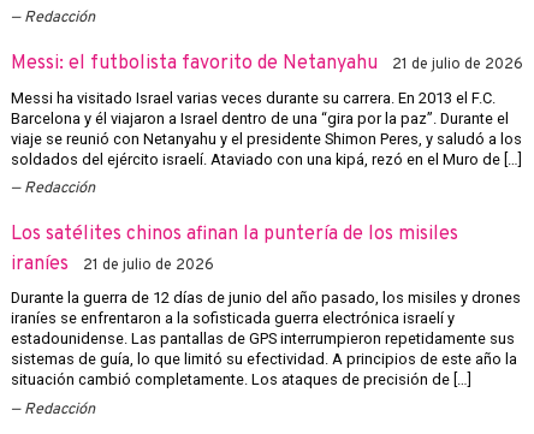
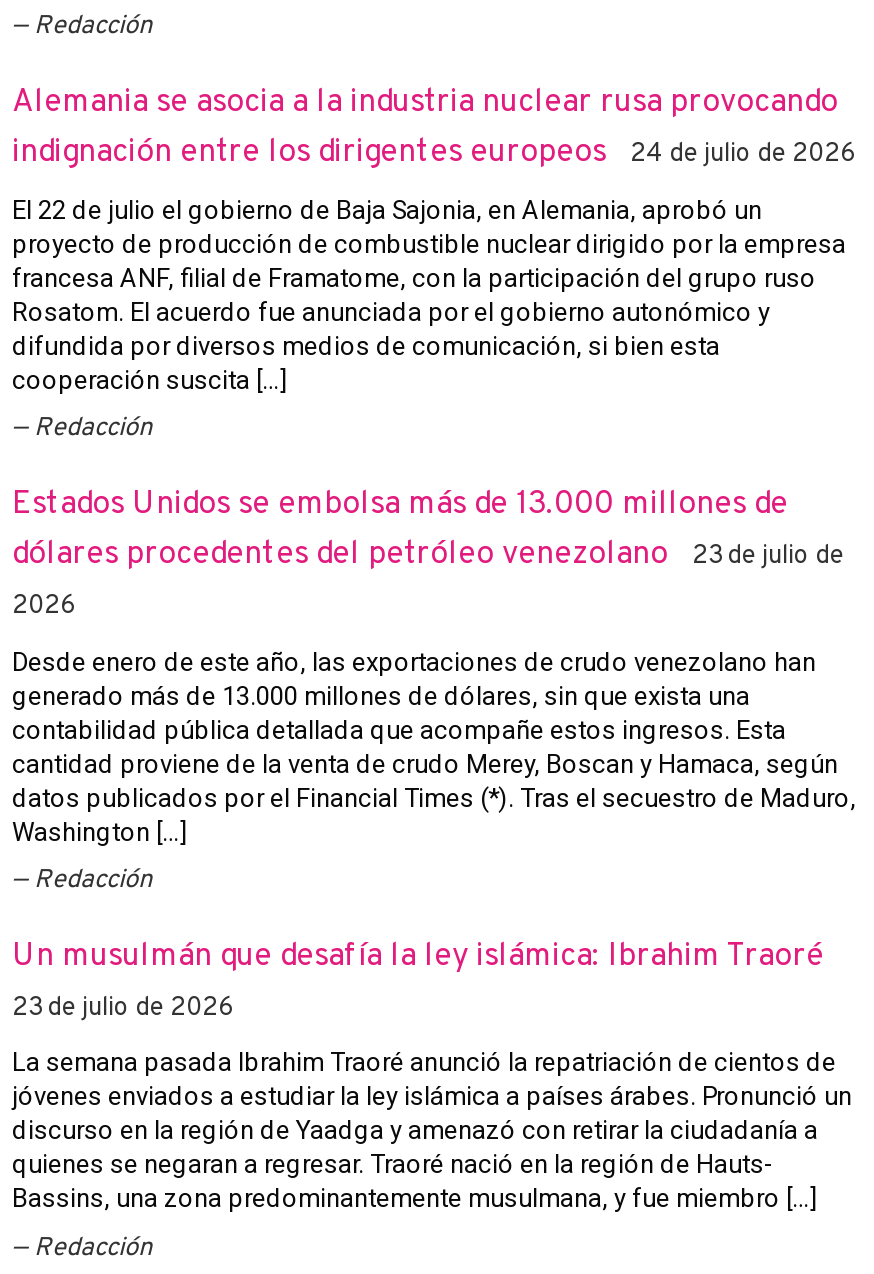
- Messi: el futbolista favorito de Netanyahu
- 21 de julio de 2026
+ Alemania se asocia a la industria nuclear rusa provocando
+ indignación entre los dirigentes europeos
+ 24 de julio de 2026

- Messi ha visitado Israel varias veces durante su carrera. En 2013 el F.C.
- Barcelona y él viajaron a Israel dentro de una “gira por la paz”. Durante el
- viaje se reunió con Netanyahu y el presidente Shimon Peres, y saludó a los
- soldados del ejército israelí. Ataviado con una kipá, rezó en el Muro de […]
+ El 22 de julio el gobierno de Baja Sajonia, en Alemania, aprobó un
+ proyecto de producción de combustible nuclear dirigido por la empresa
+ francesa ANF, filial de Framatome, con la participación del grupo ruso
+ Rosatom. El acuerdo fue anunciada por el gobierno autonómico y
+ difundida por diversos medios de comunicación, si bien esta
+ cooperación suscita […]

- Los satélites chinos afinan la puntería de los misiles
- iraníes
- 21 de julio de 2026
- Durante la guerra de 12 días de junio del año pasado, los misiles y drones
- iraníes se enfrentaron a la sofisticada guerra electrónica israelí y
- estadounidense. Las pantallas de GPS interrumpieron repetidamente sus
- sistemas de guía, lo que limitó su efectividad. A principios de este año la
- situación cambió completamente. Los ataques de precisión de […]
+ Estados Unidos se embolsa más de 13.000 millones de
+ dólares procedentes del petróleo venezolano
+ 23 de julio de
+ 2026
+ Desde enero de este año, las exportaciones de crudo venezolano han
+ generado más de 13.000 millones de dólares, sin que exista una
+ contabilidad pública detallada que acompañe estos ingresos. Esta
+ cantidad proviene de la venta de crudo Merey, Boscan y Hamaca, según
+ datos publicados por el Financial Times (*). Tras el secuestro de Maduro,
+ Washington […]
+ Redacción
+ Un musulmán que desafía la ley islámica: Ibrahim Traoré
+ 23 de julio de 2026
+ La semana pasada Ibrahim Traoré anunció la repatriación de cientos de
+ jóvenes enviados a estudiar la ley islámica a países árabes. Pronunció un
+ discurso en la región de Yaadga y amenazó con retirar la ciudadanía a
+ quienes se negaran a regresar. Traoré nació en la región de Hauts-
+ Bassins, una zona predominantemente musulmana, y fue miembro […]
